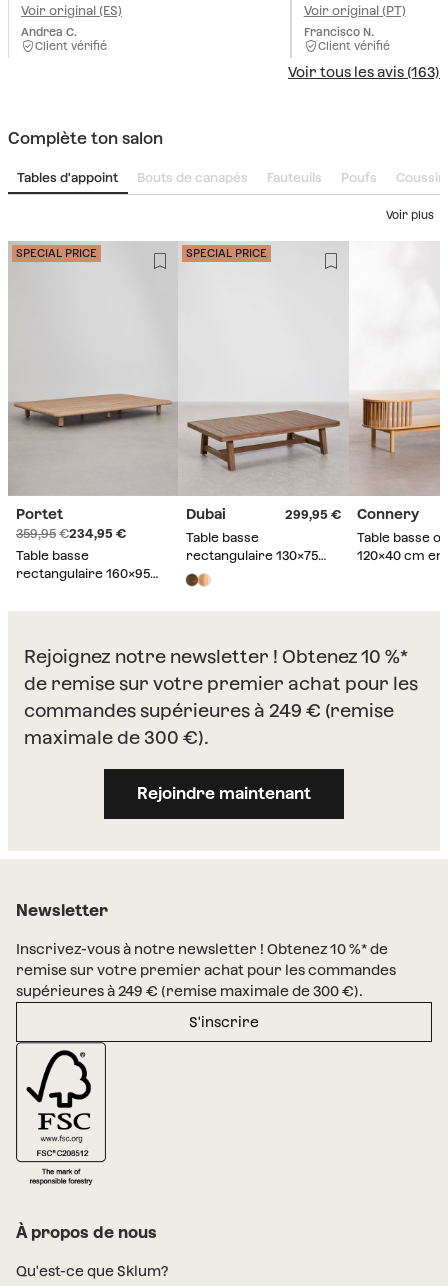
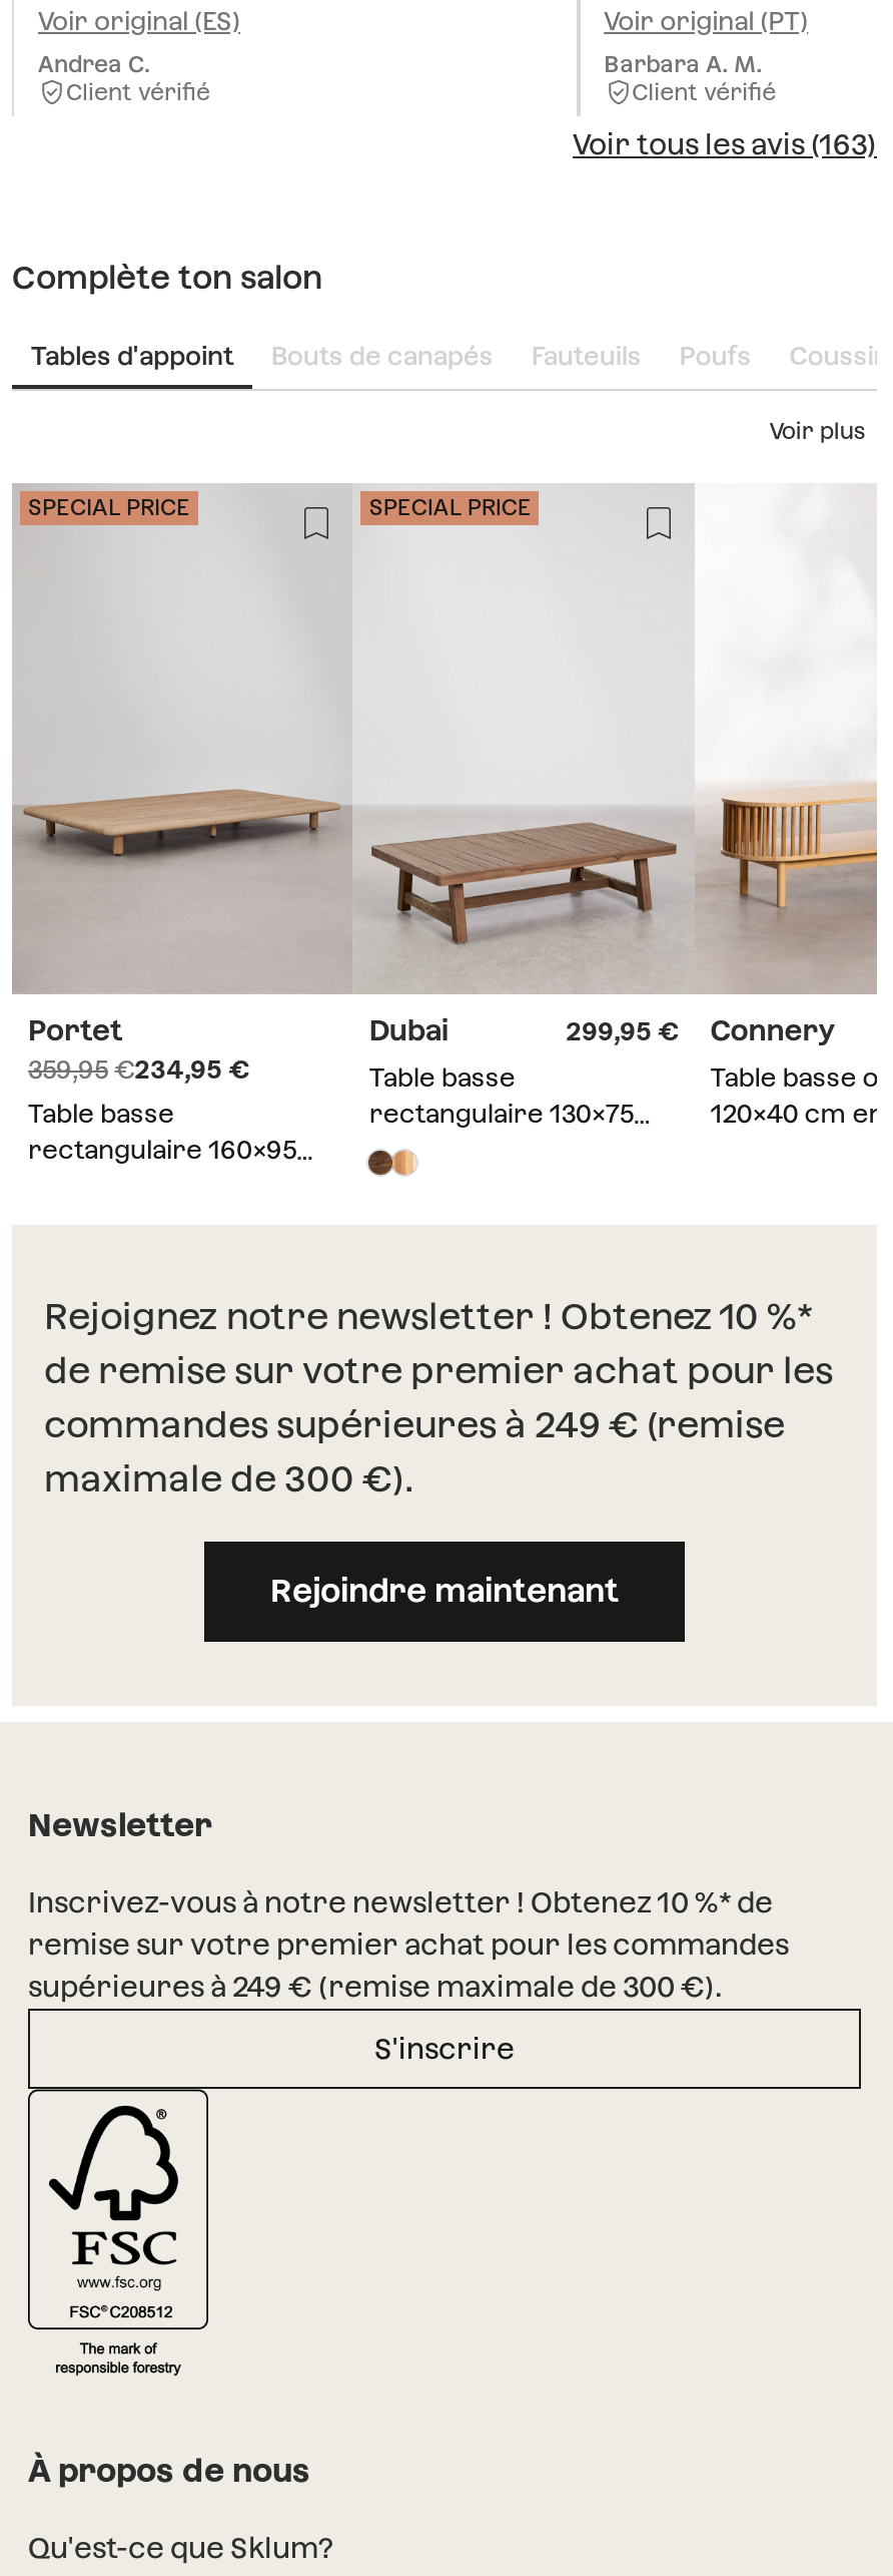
- Francisco N.
+ Barbara A. M.
